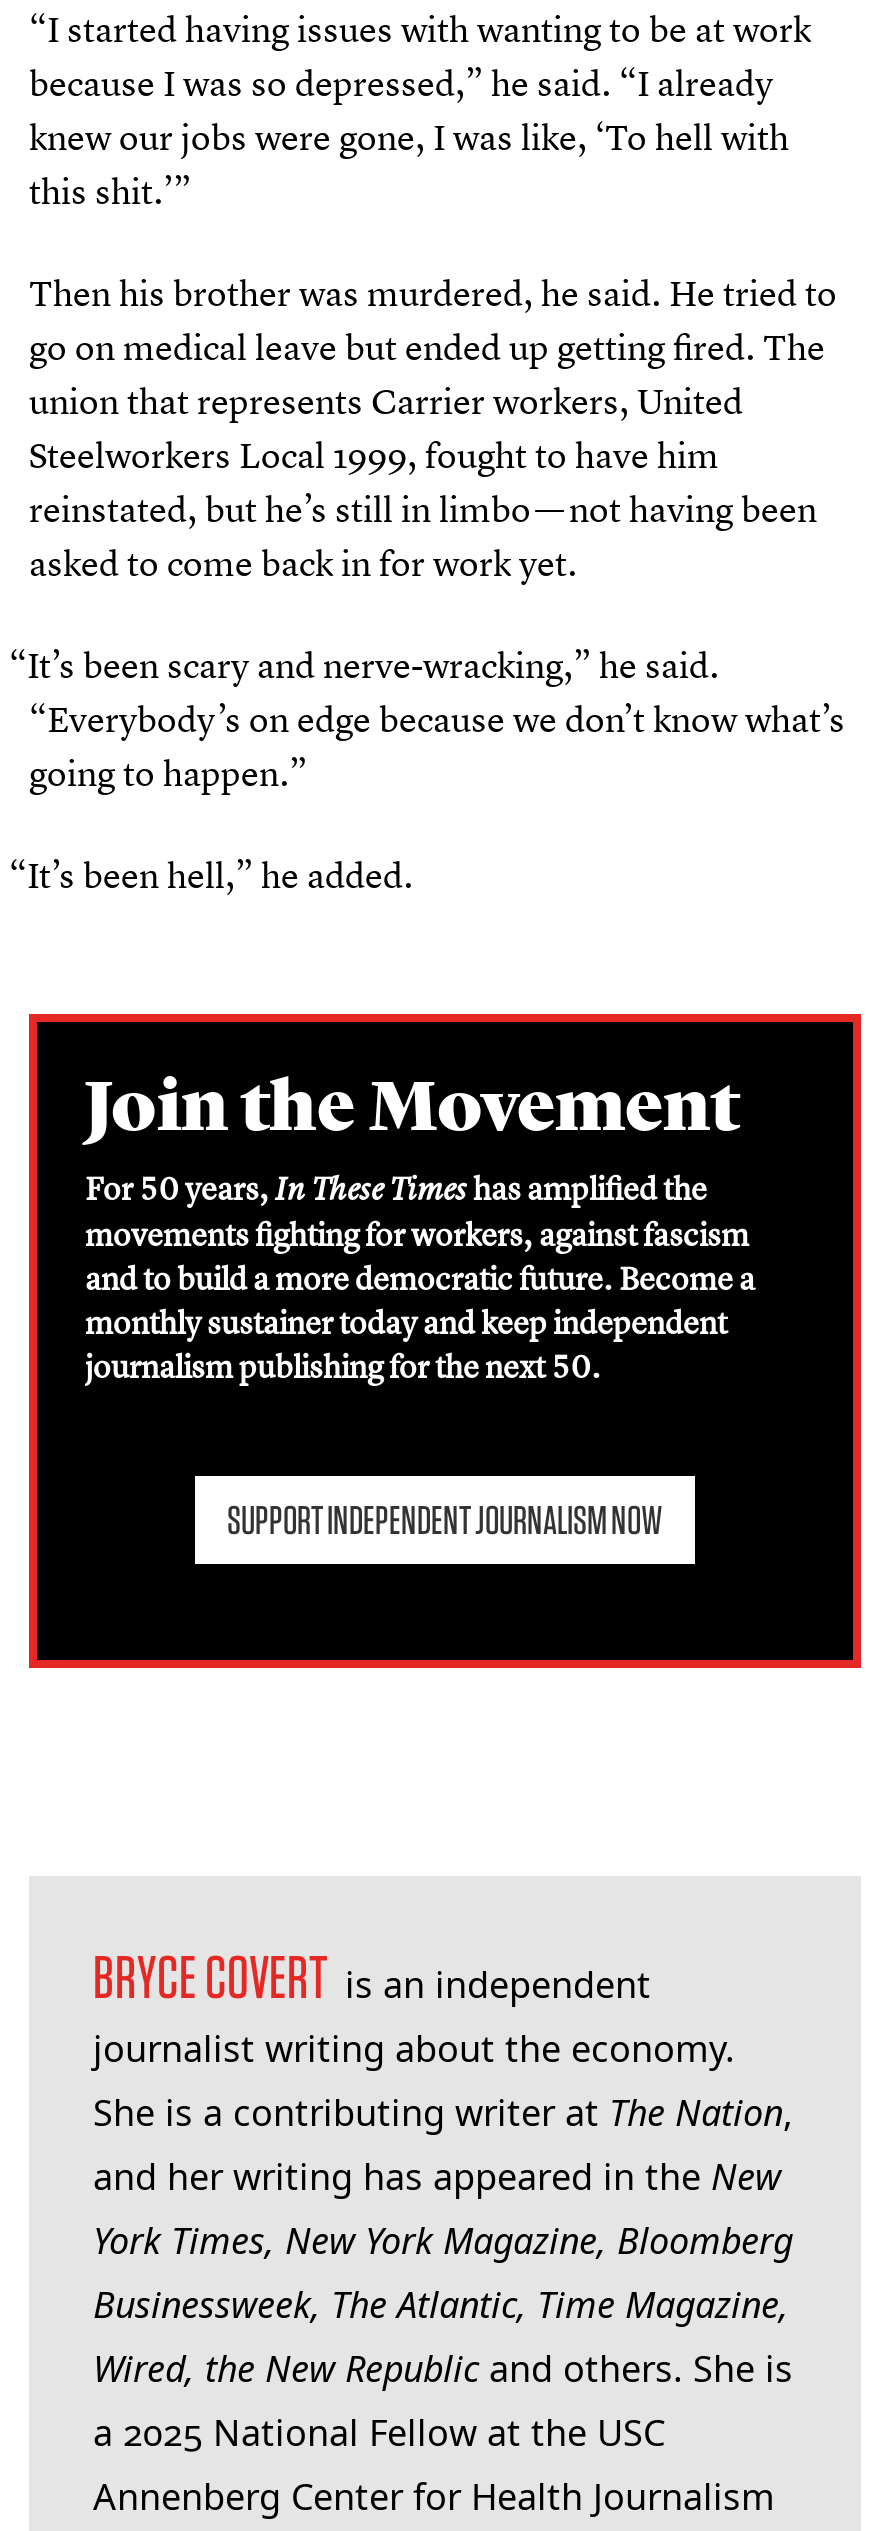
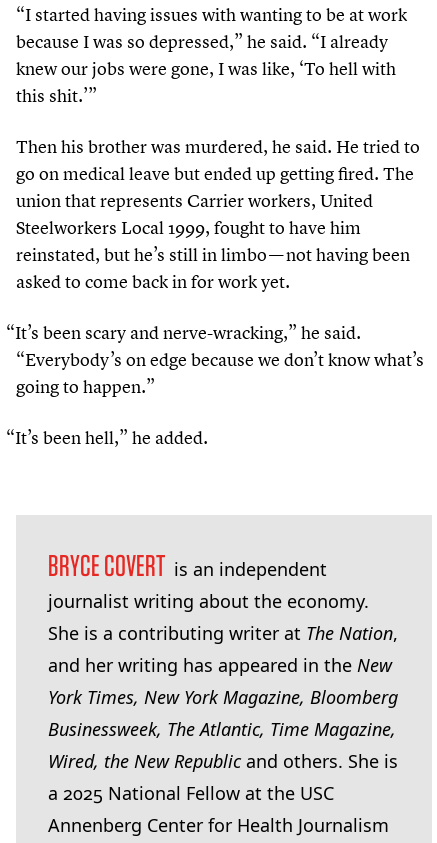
- [image]
- Join the Movement
- For 50 years,In These Timeshas amplified the
- movements fighting for workers, against fascism
- and to build a more democratic future. Become a
- monthly sustainer today and keep independent
- journalism publishing for the next 50.
- SUPPORT INDEPENDENT JOURNALISM NOW
